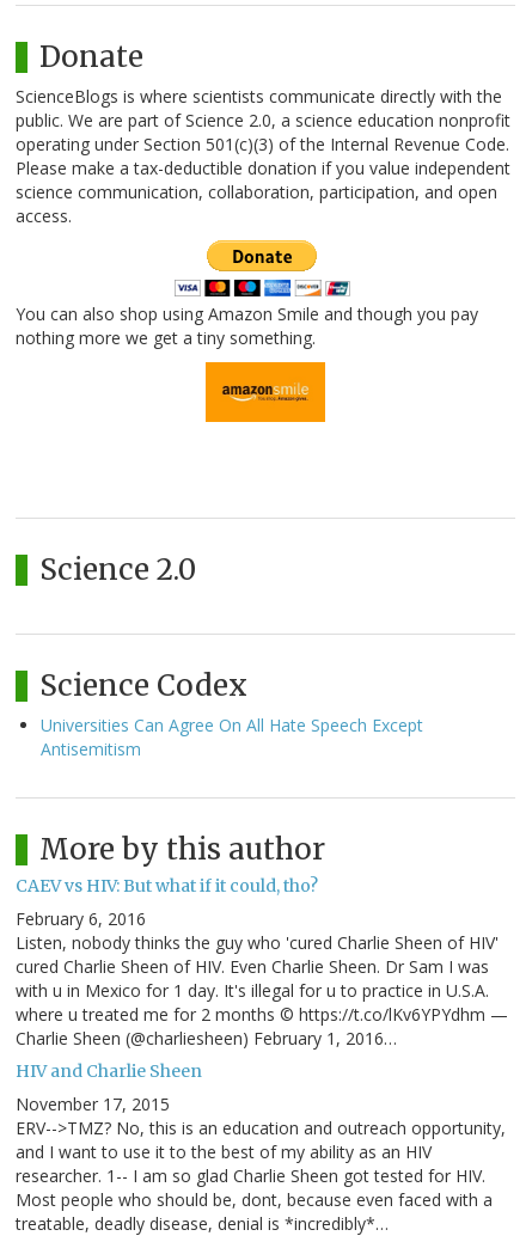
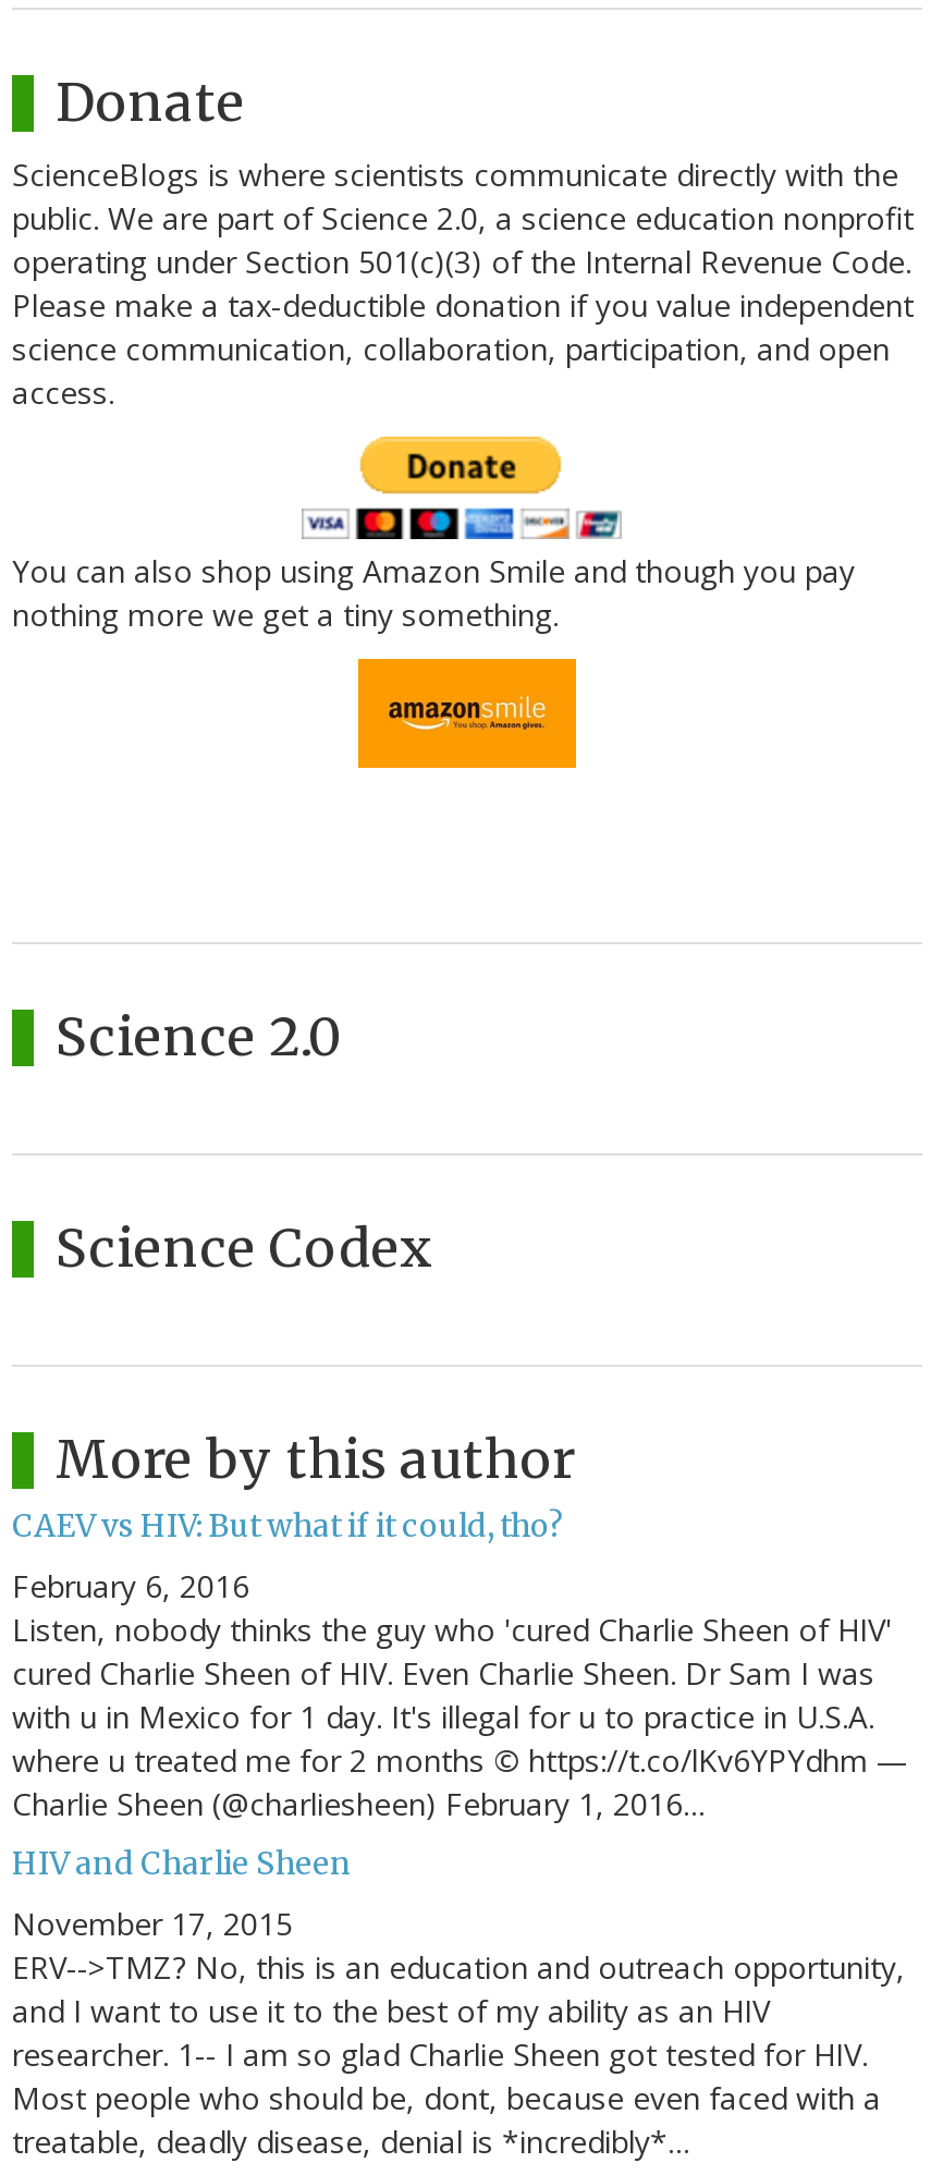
- Universities Can Agree On All Hate Speech Except
- Antisemitism
